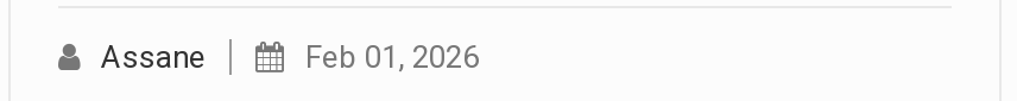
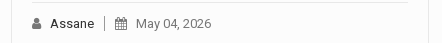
- Feb 01, 2026
+ May 04, 2026
